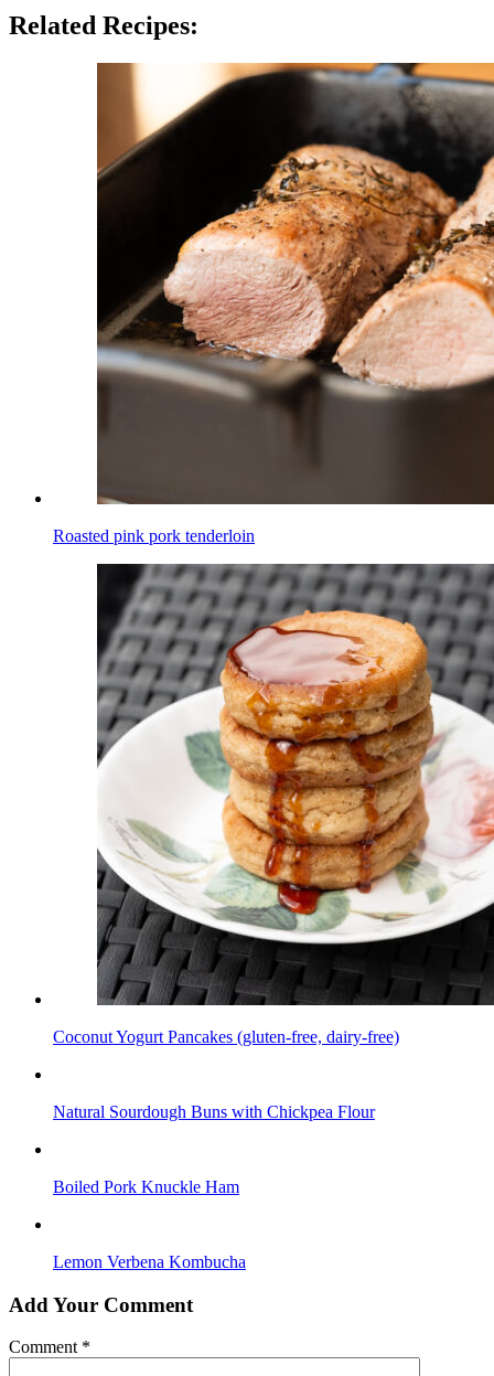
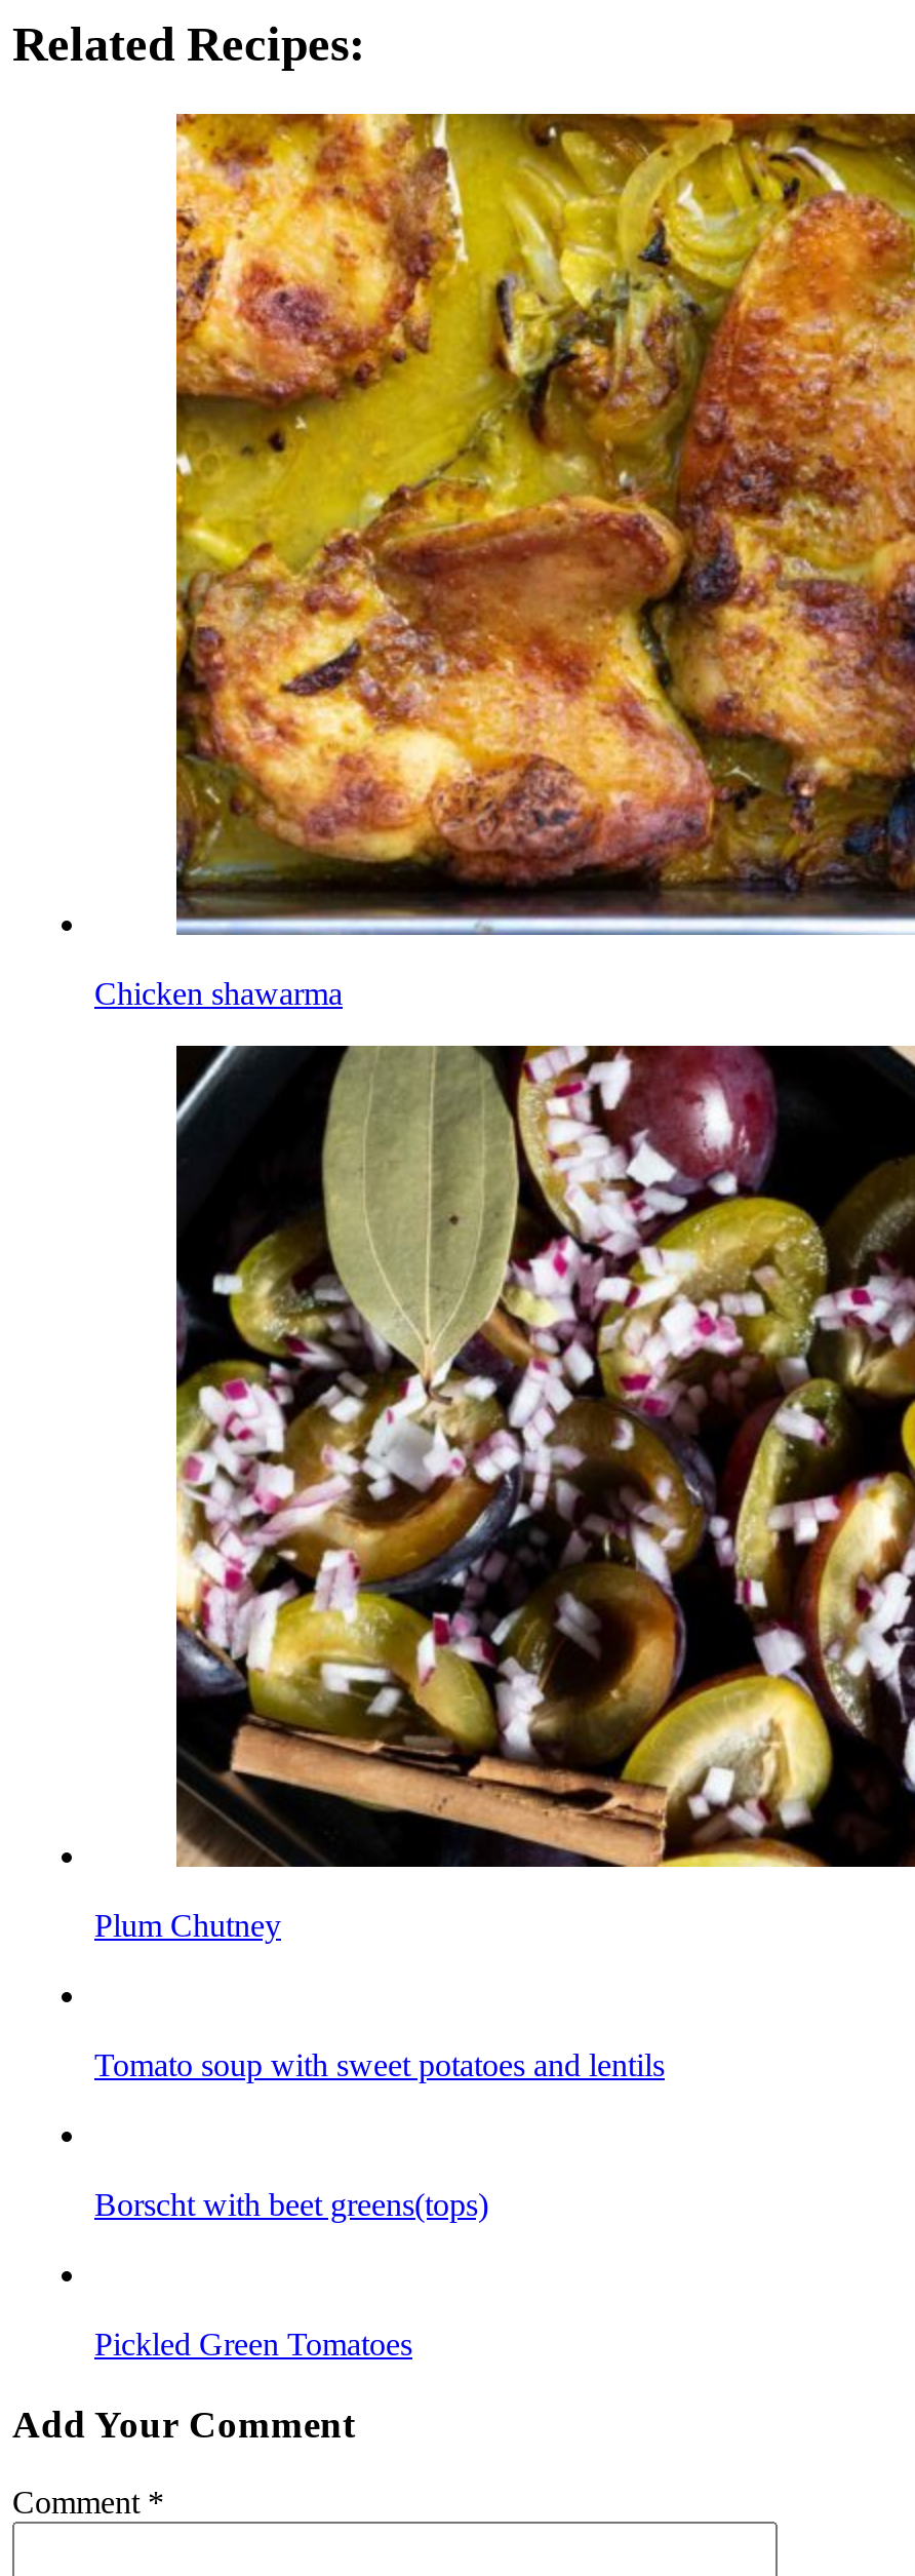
- [image]
- Roasted pink pork tenderloin
+ [image]
+ Chicken shawarma

- [image]
- Coconut Yogurt Pancakes (gluten-free, dairy-free)
+ [image]
+ Plum Chutney

- Natural Sourdough Buns with Chickpea Flour
+ Tomato soup with sweet potatoes and lentils

- Boiled Pork Knuckle Ham
+ Borscht with beet greens(tops)

- Lemon Verbena Kombucha
+ Pickled Green Tomatoes
